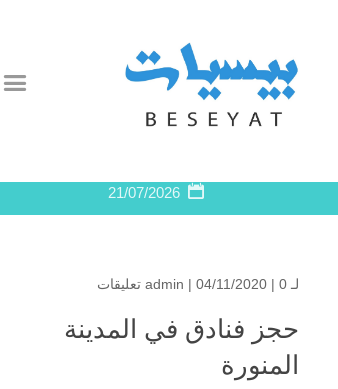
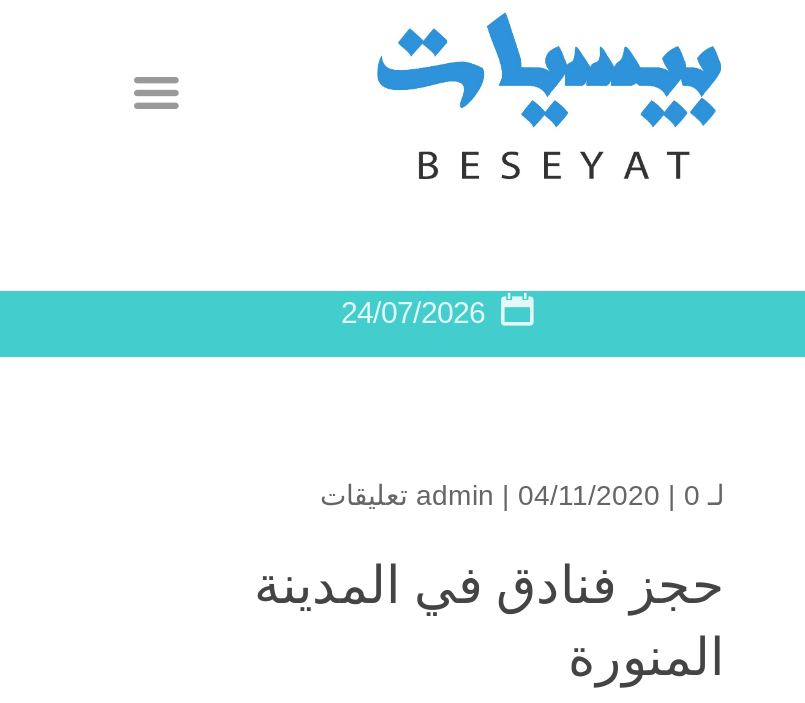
- 21/07/2026
+ 24/07/2026
